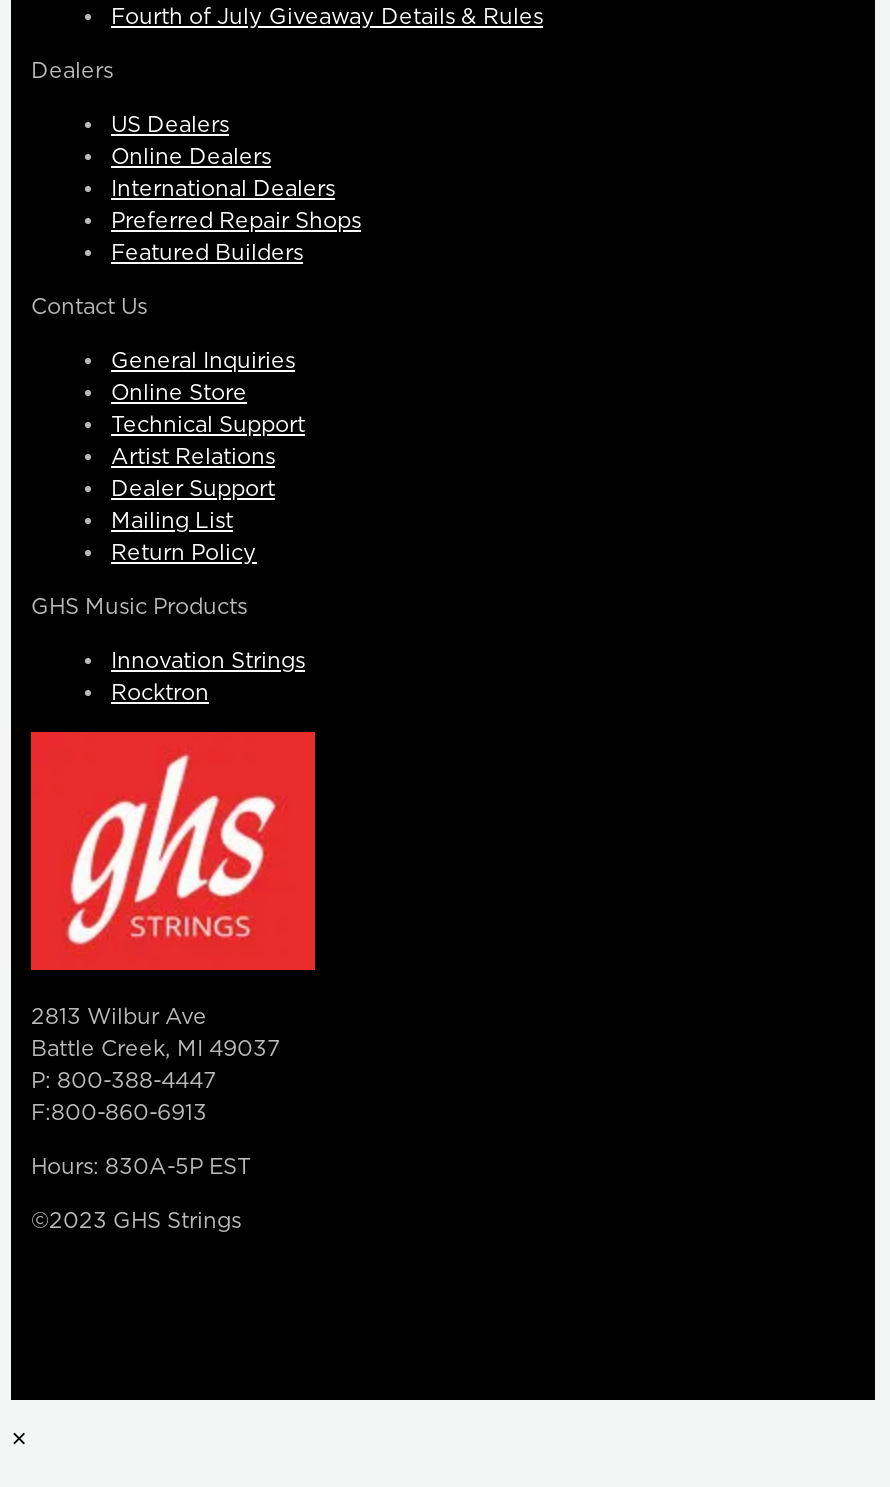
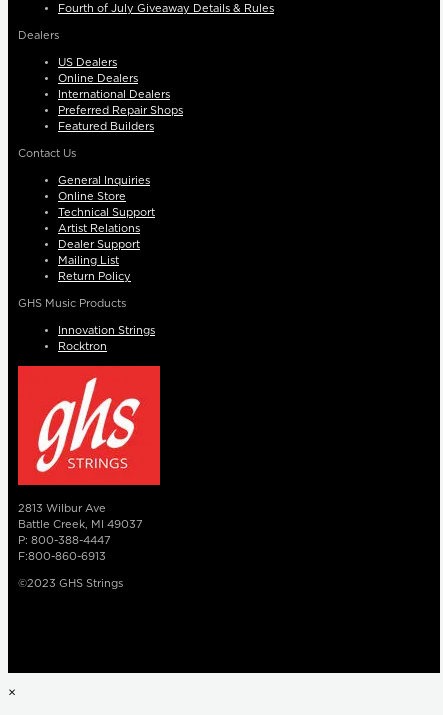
- Hours: 830A-5P EST
